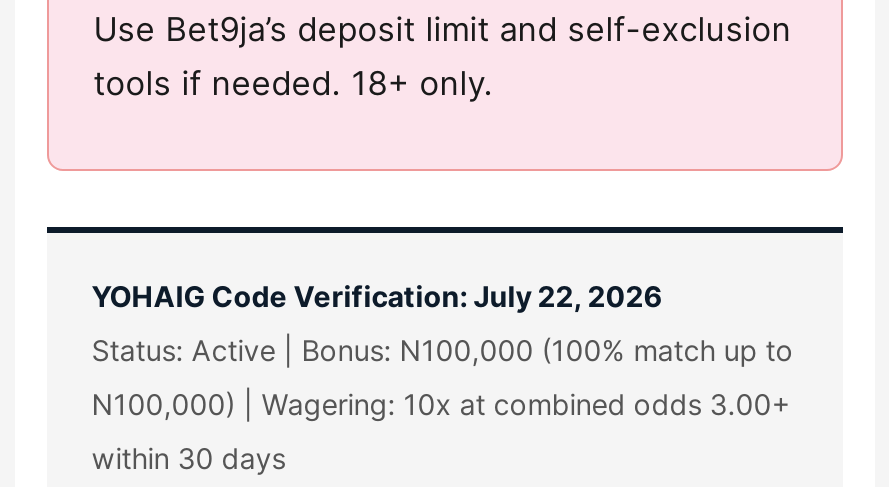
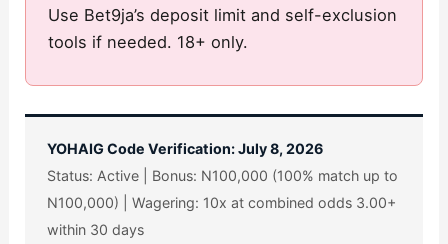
- YOHAIG Code Verification: July 22, 2026
+ YOHAIG Code Verification: July 8, 2026
